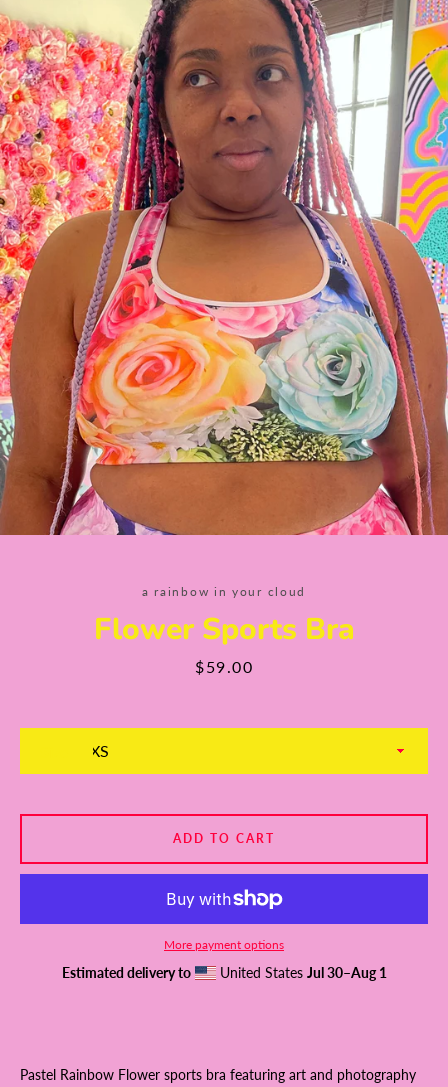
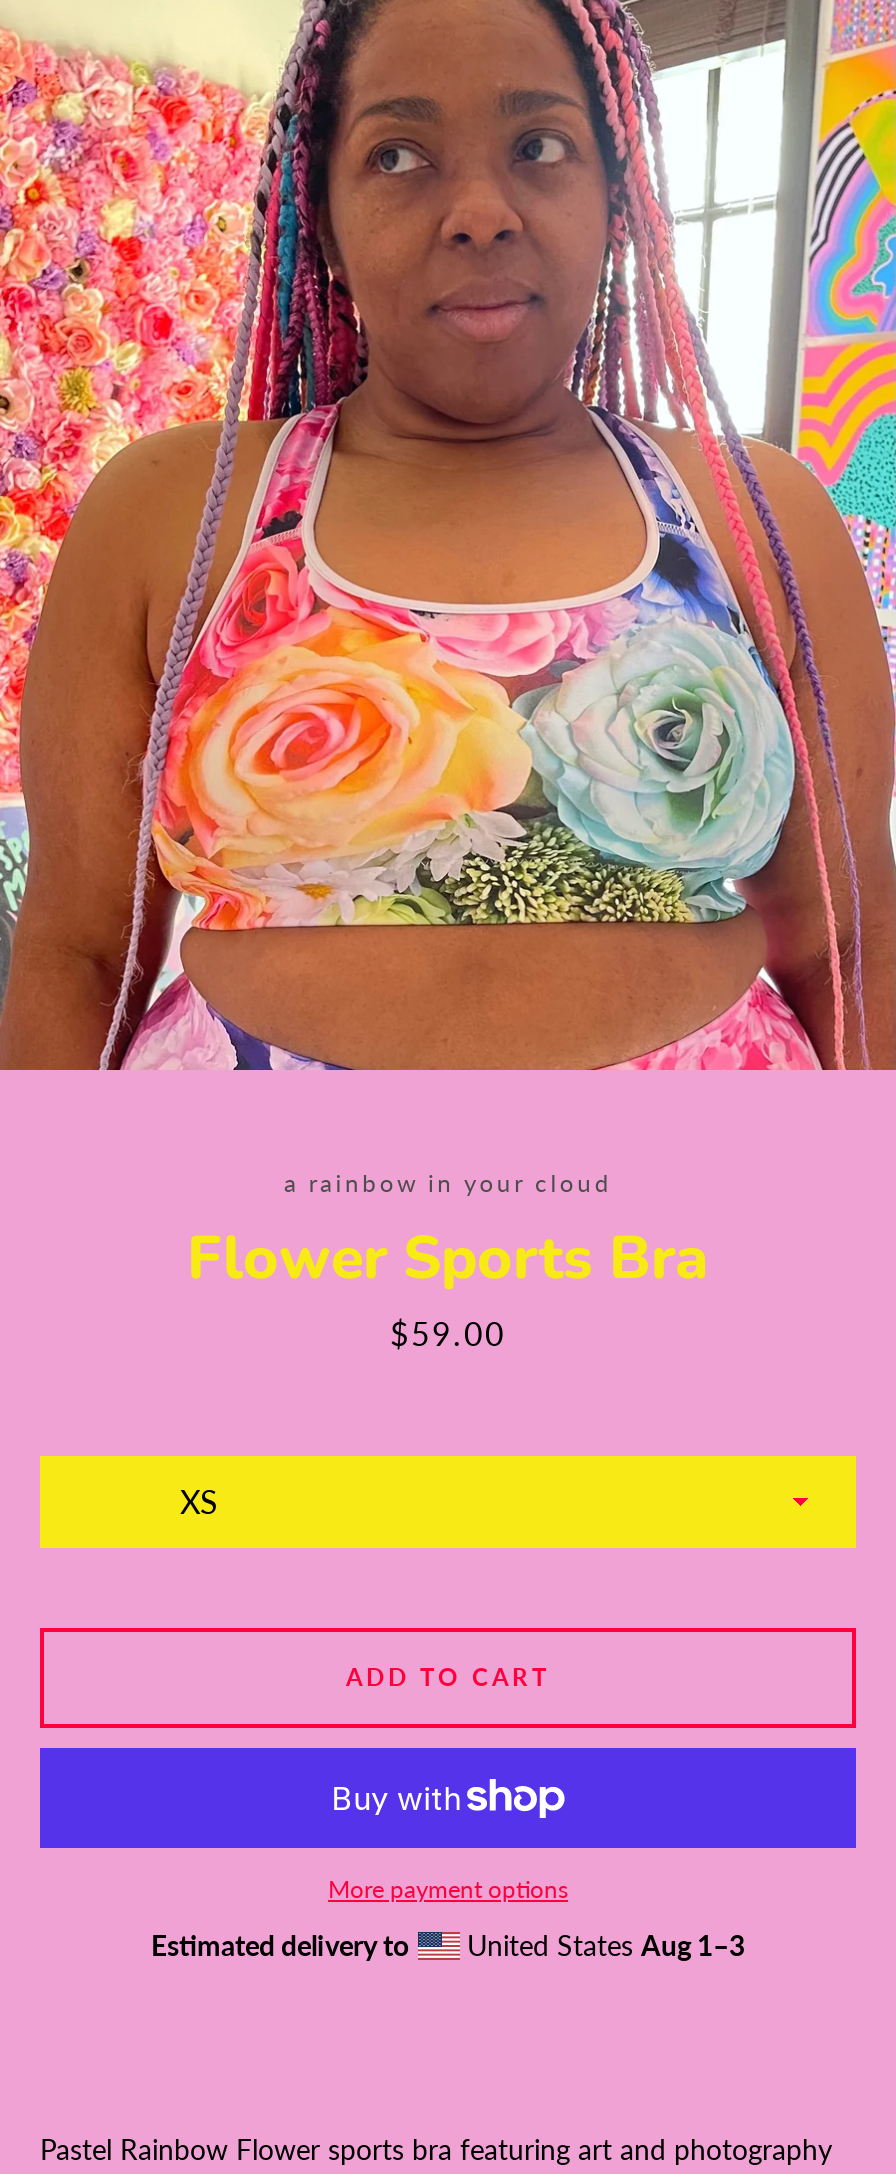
- United States Jul 30–Aug 1
+ United States Aug 1–3
